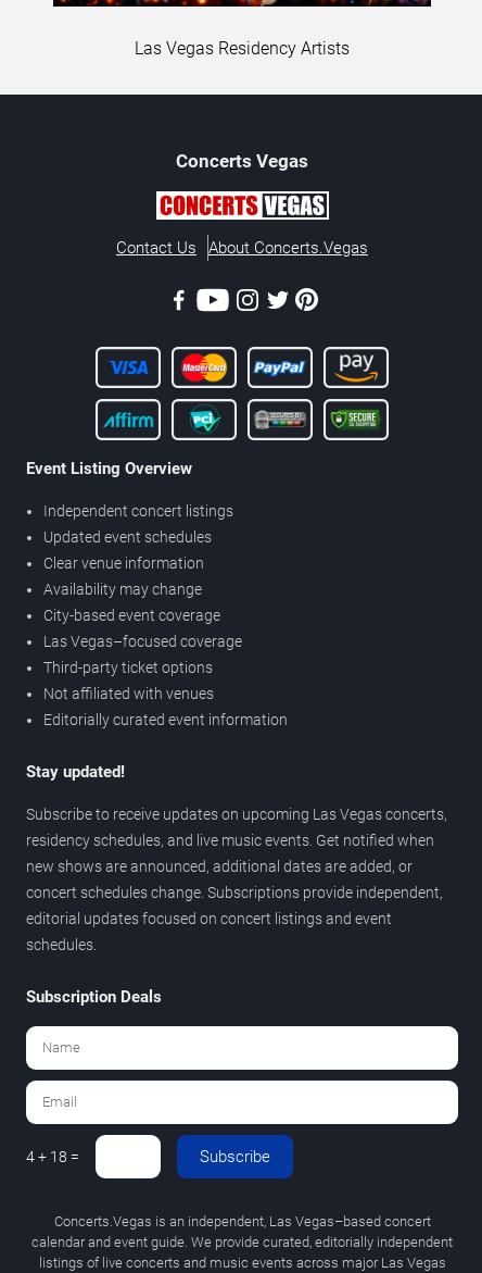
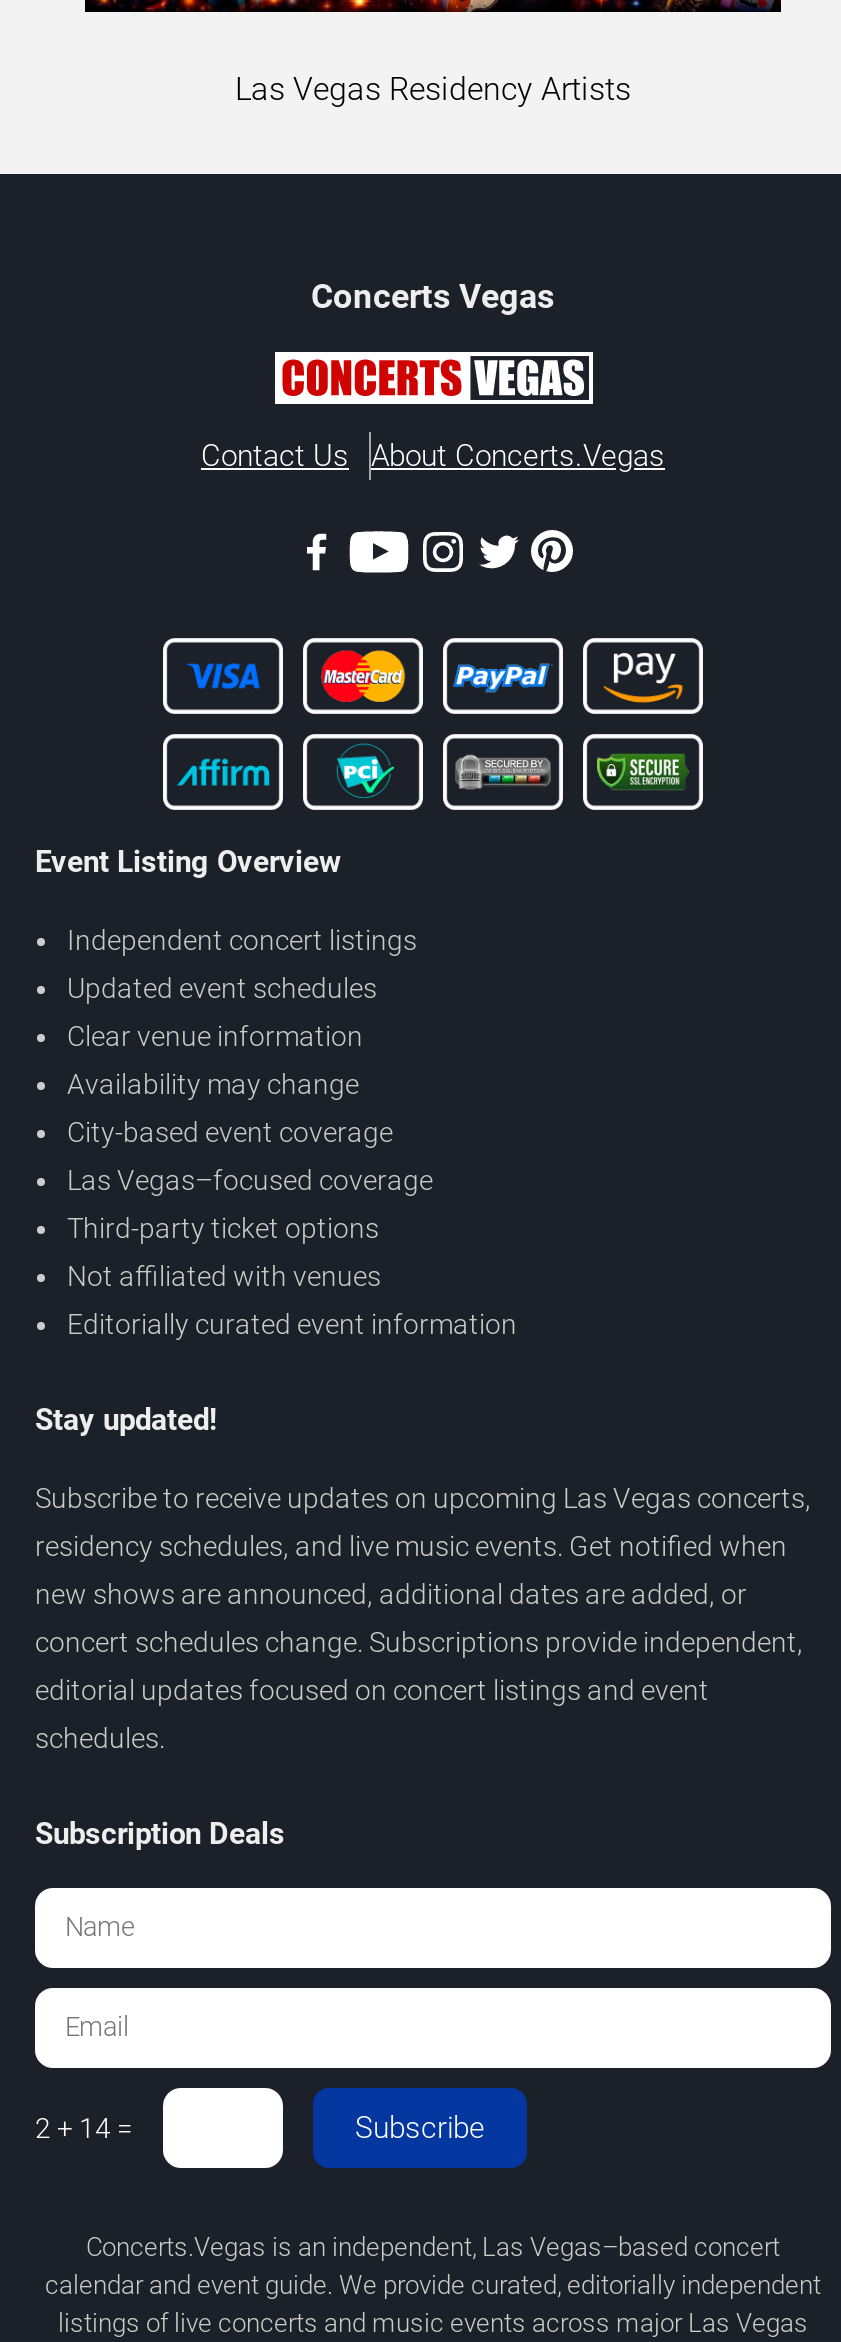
- 4 + 18 =
+ 2 + 14 =
